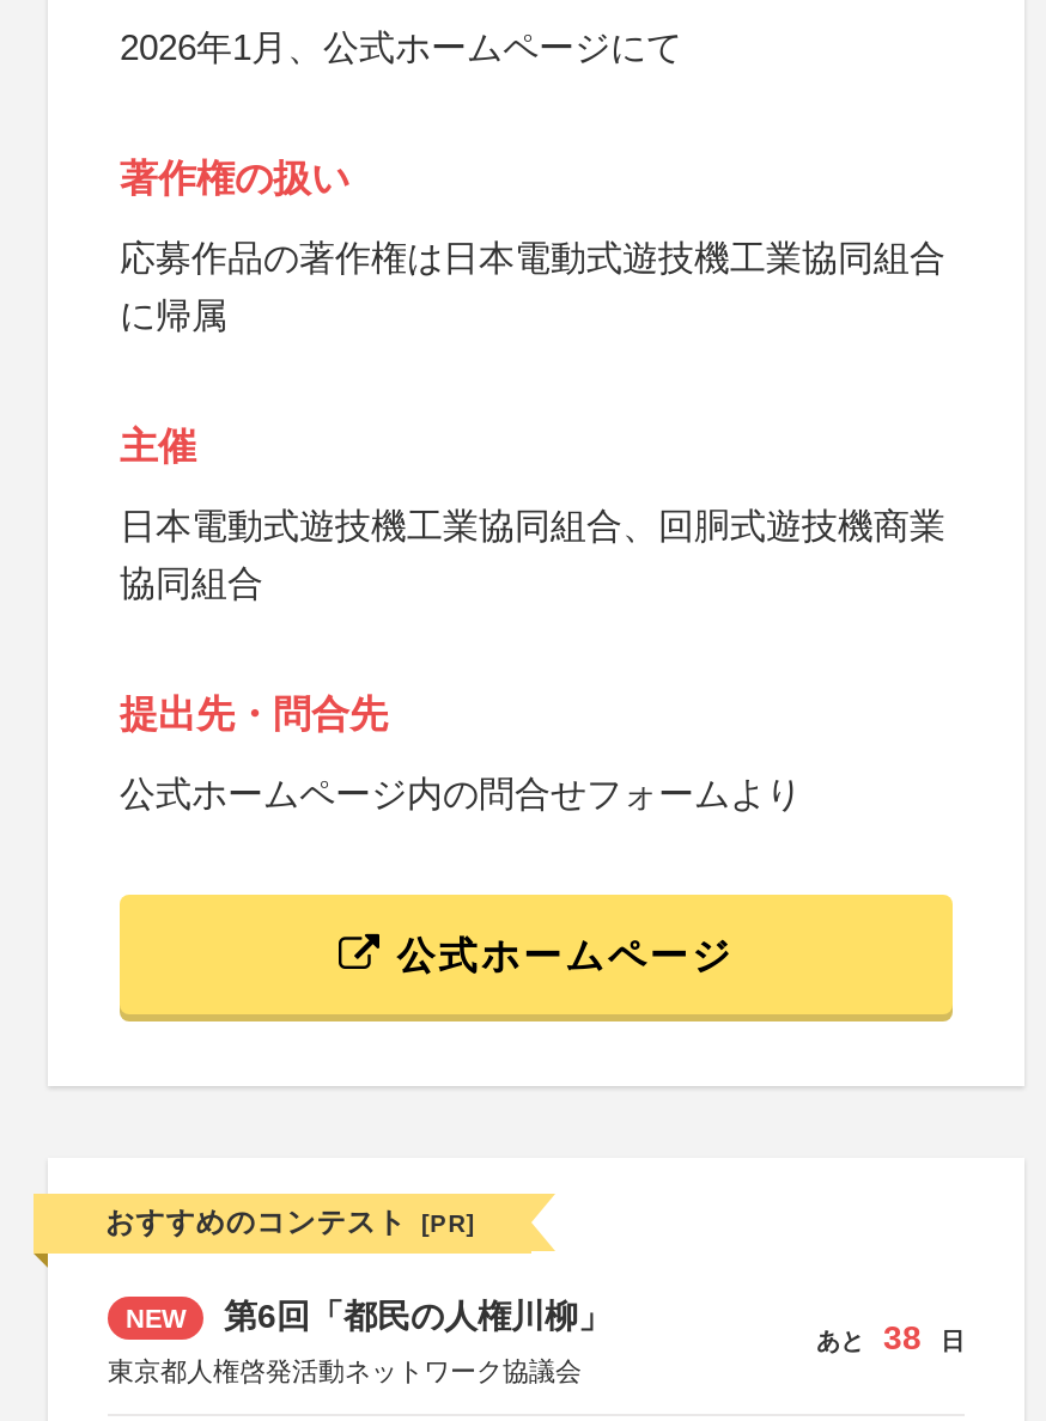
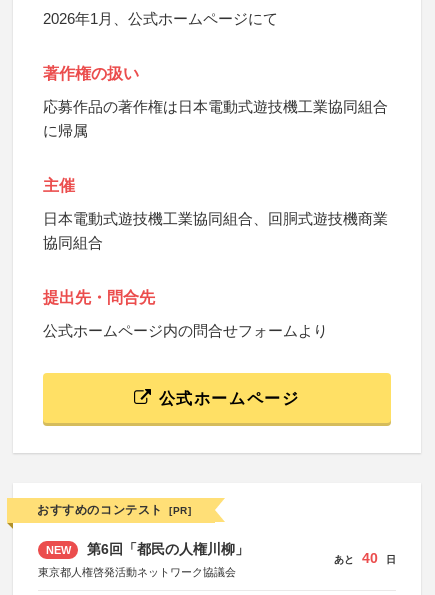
- あと 38 日
+ あと 40 日
